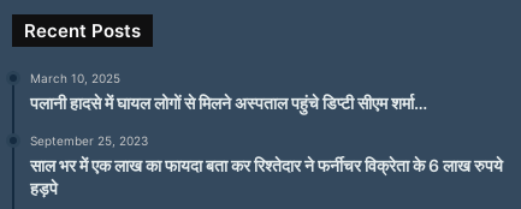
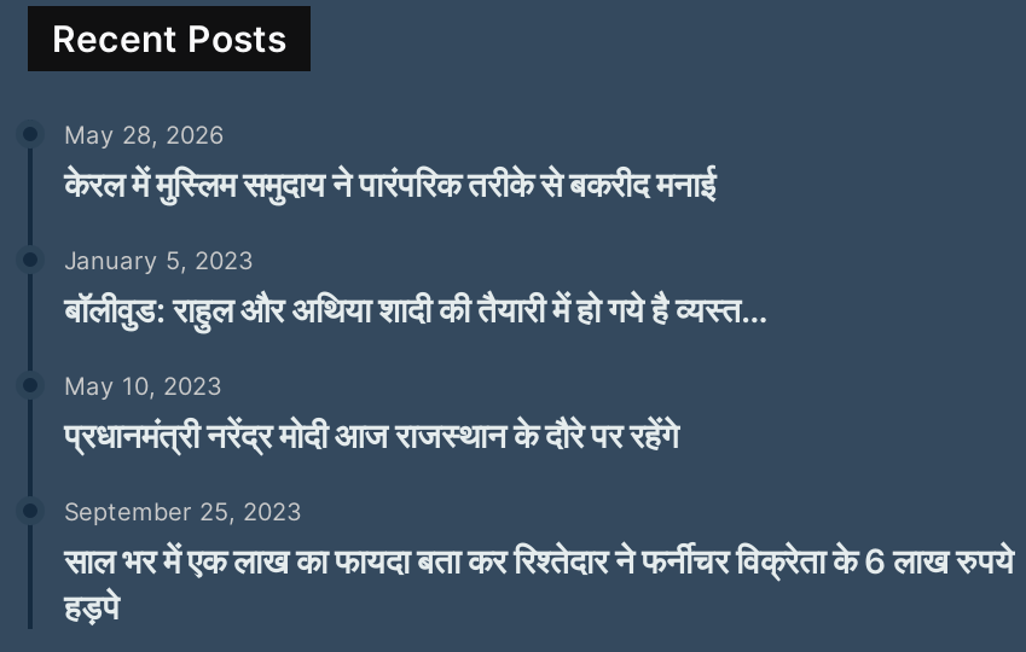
- March 10, 2025
- पलानी हादसे में घायल लोगों से मिलने अस्पताल पहुंचे डिप्टी सीएम शर्मा…
+ May 28, 2026
+ केरल में मुस्लिम समुदाय ने पारंपरिक तरीके से बकरीद मनाई
+ January 5, 2023
+ बॉलीवुड: राहुल और अथिया शादी की तैयारी में हो गये है व्यस्त…
+ May 10, 2023
+ प्रधानमंत्री नरेंद्र मोदी आज राजस्थान के दौरे पर रहेंगे
